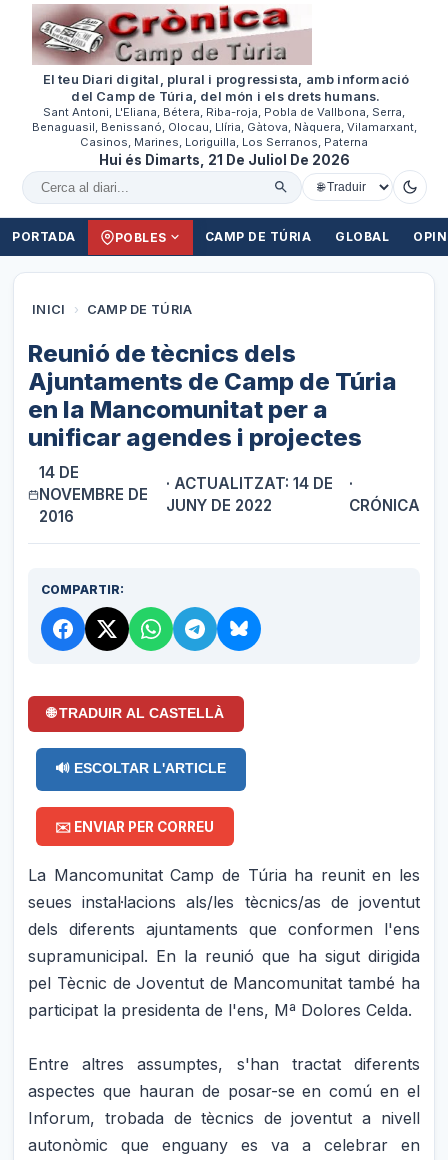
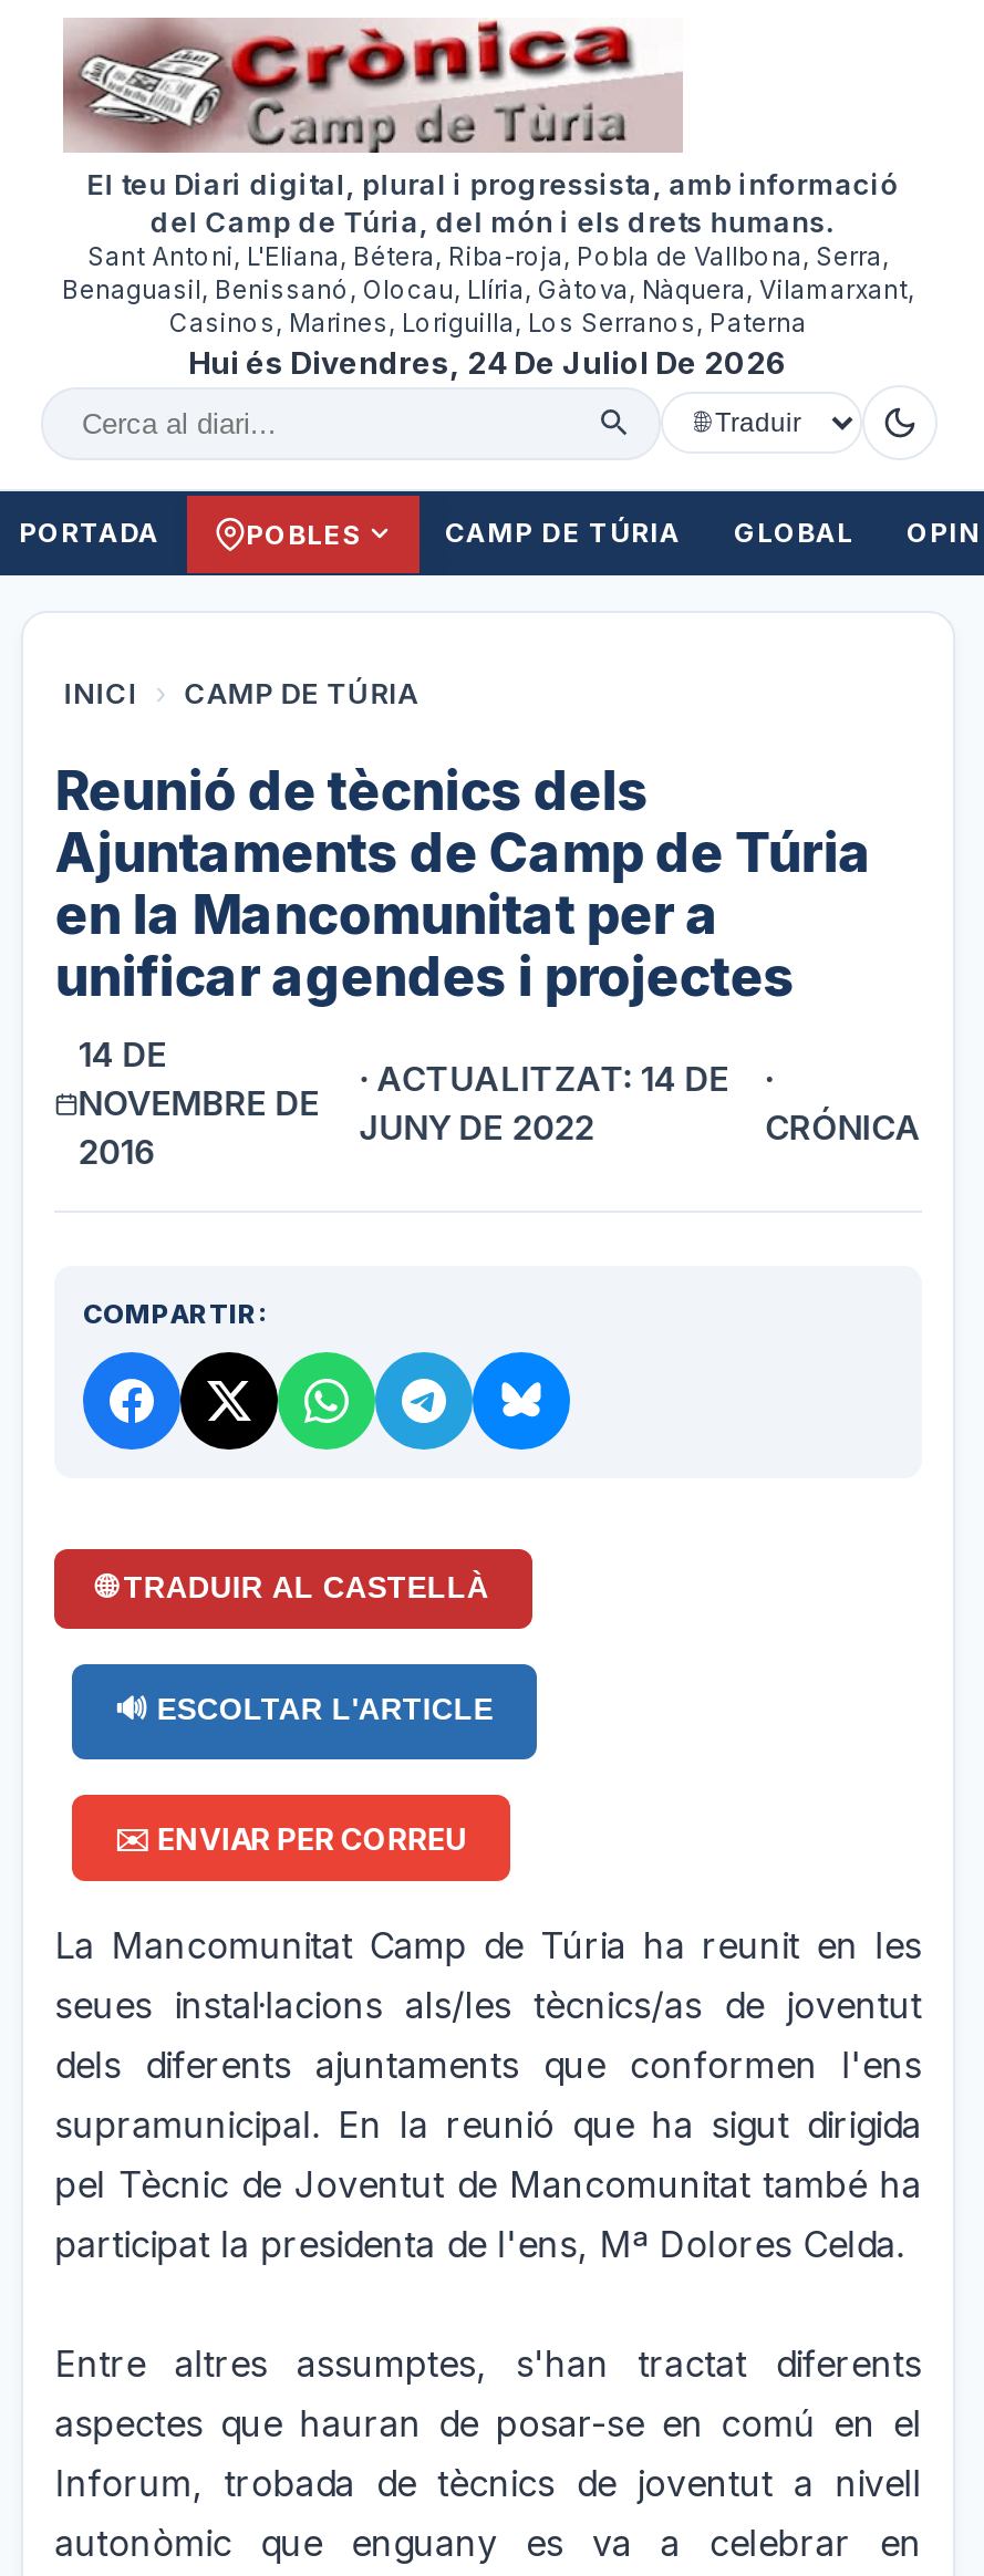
- Hui és Dimarts, 21 De Juliol De 2026
+ Hui és Divendres, 24 De Juliol De 2026
